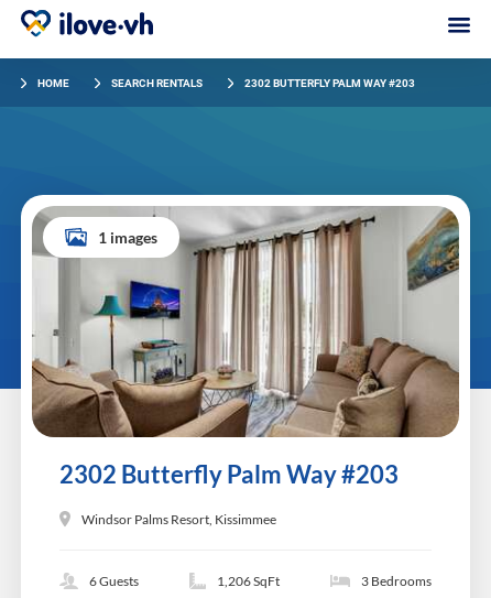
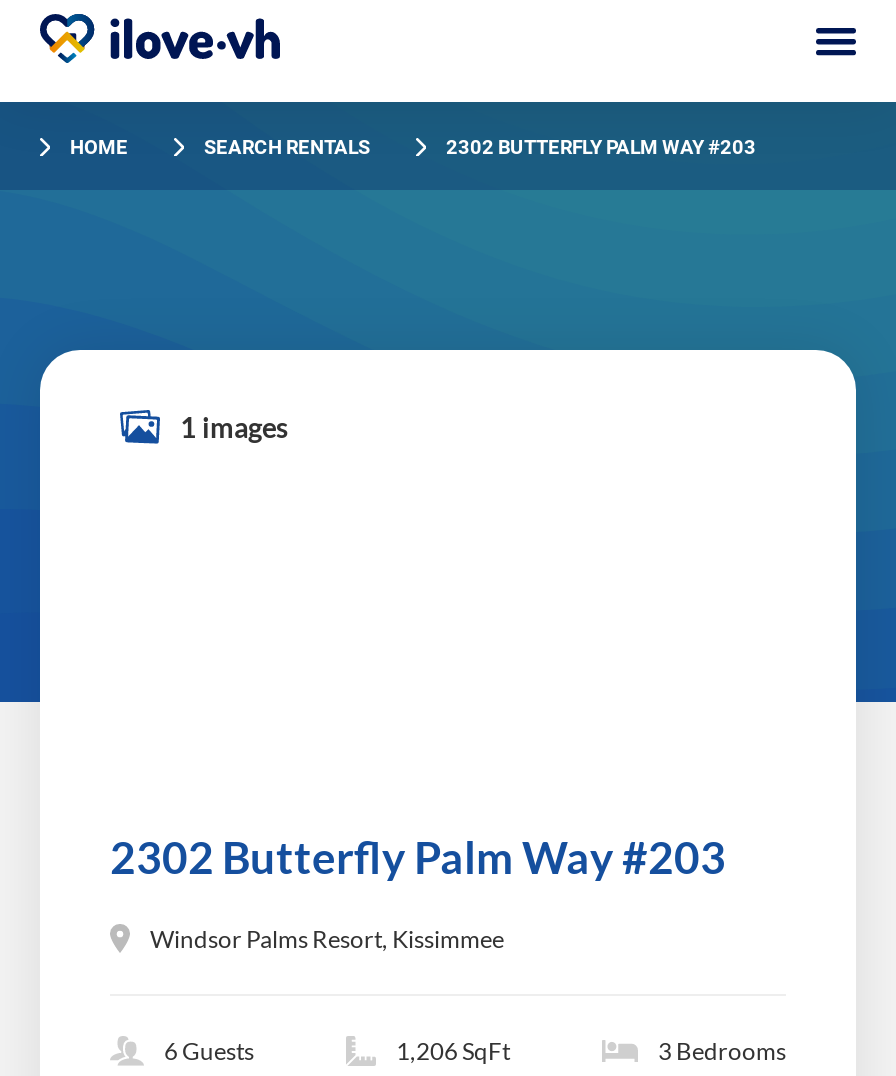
- [image]
